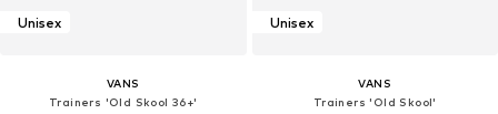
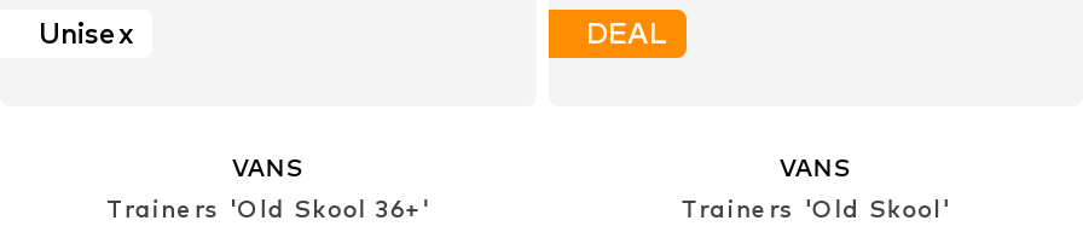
- Unisex
+ DEAL
